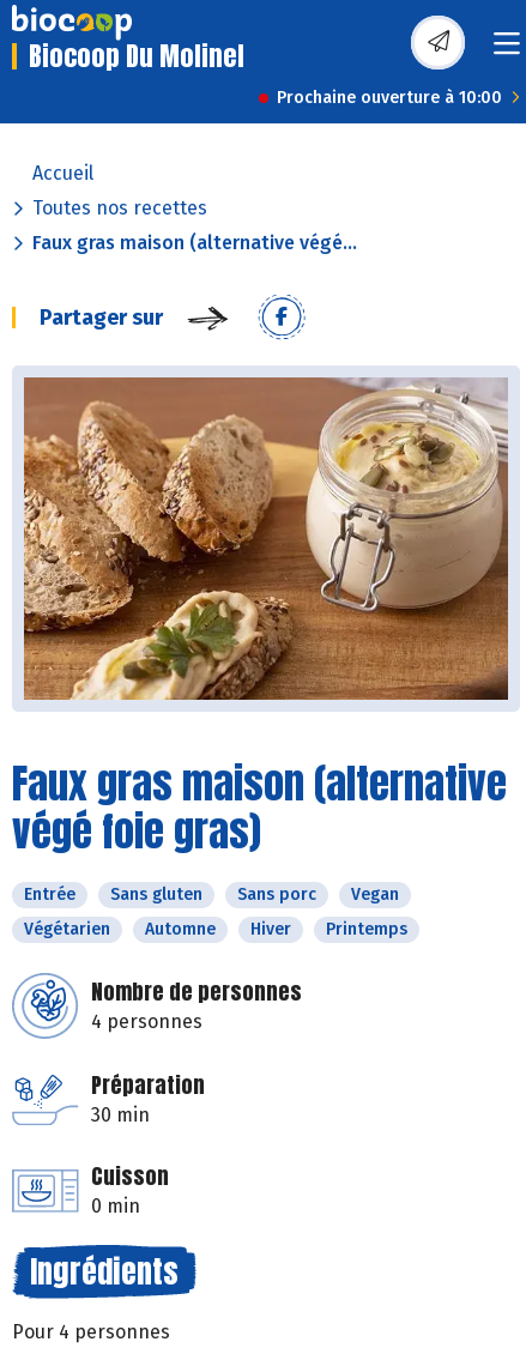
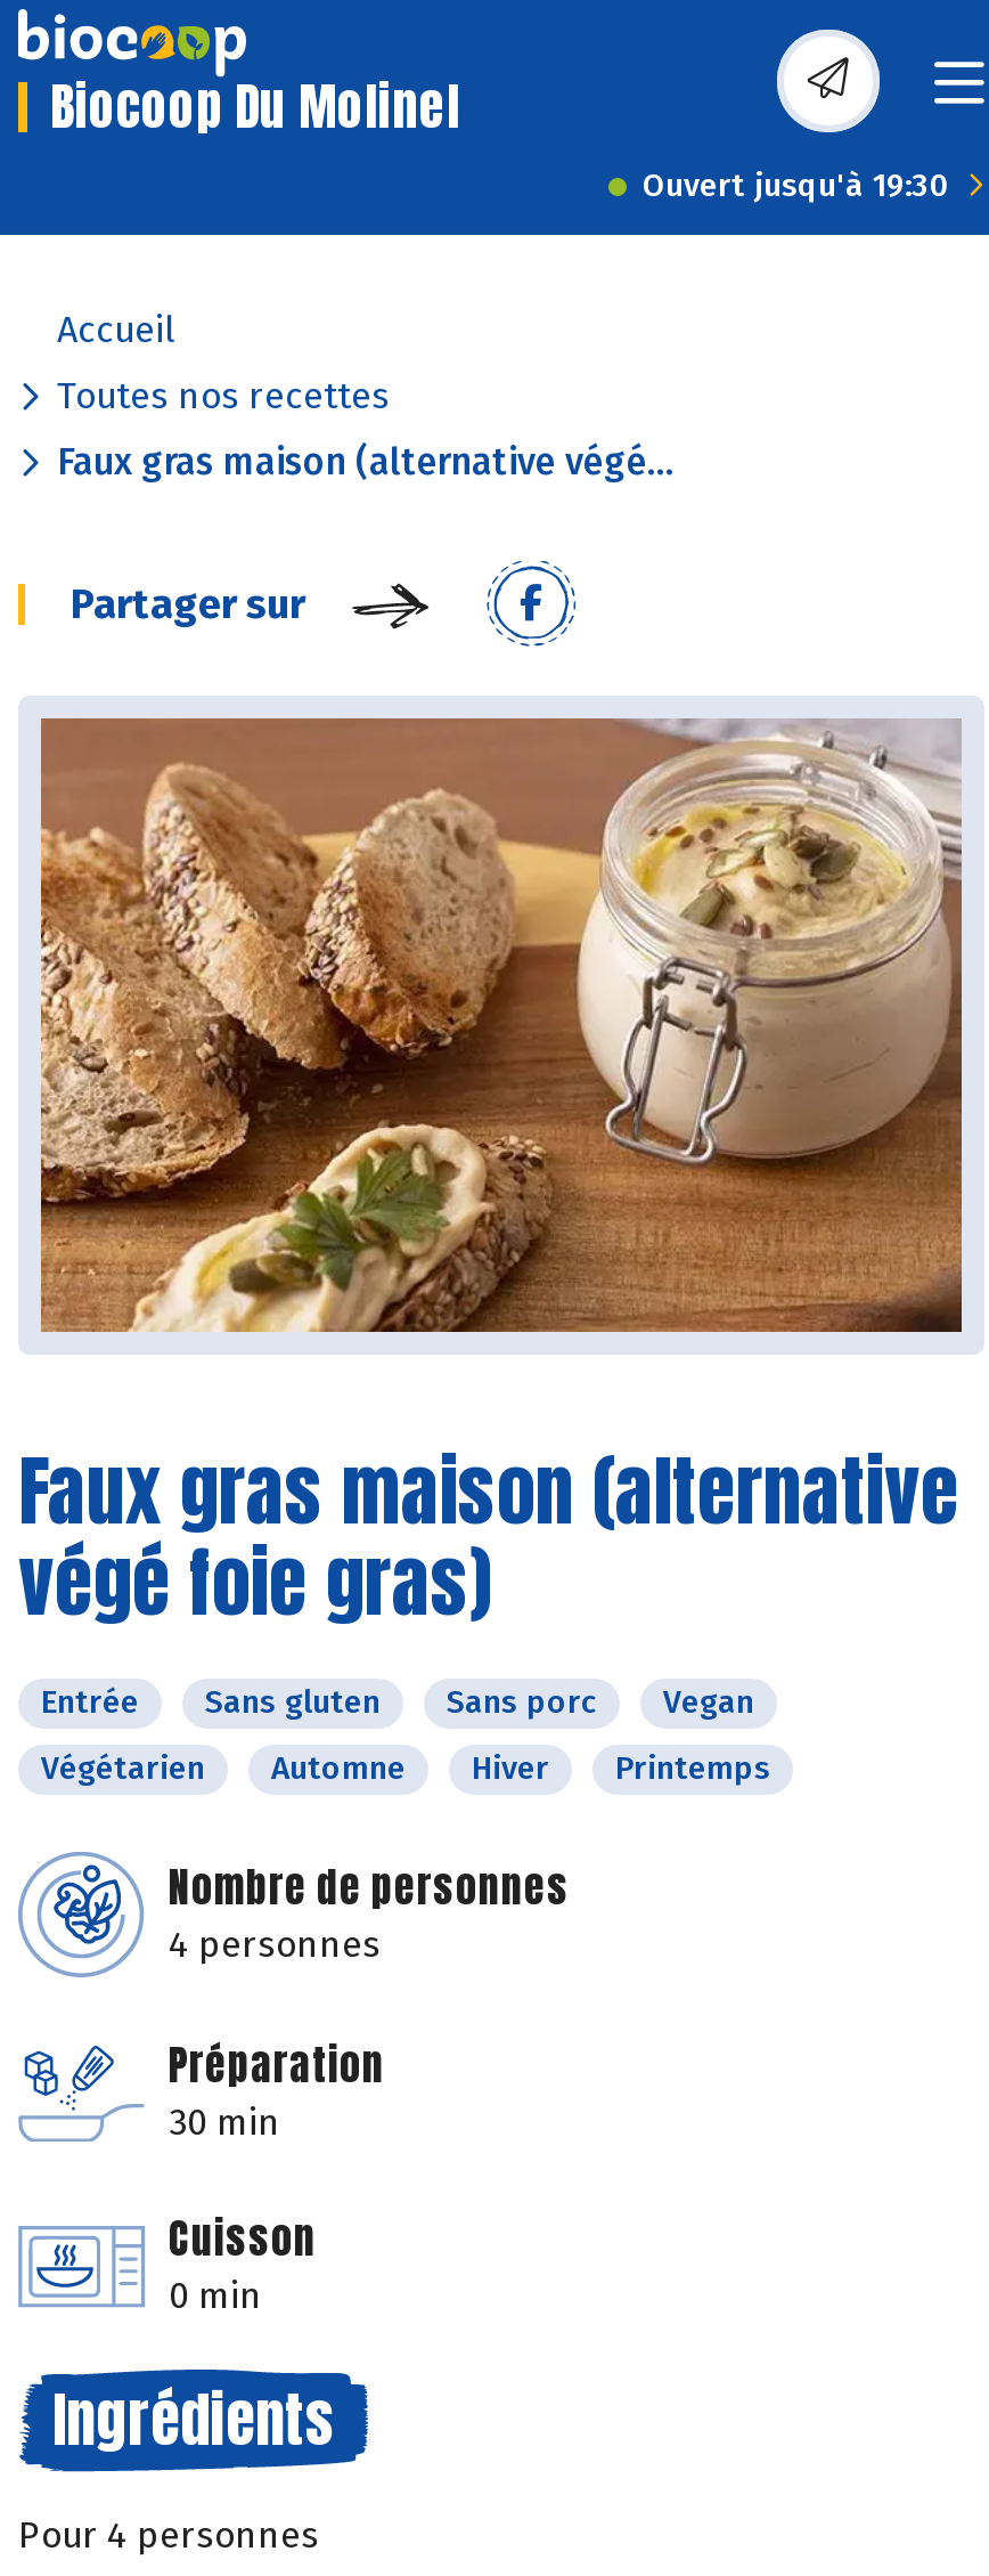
- Prochaine ouverture à 10:00
+ Ouvert jusqu'à 19:30
